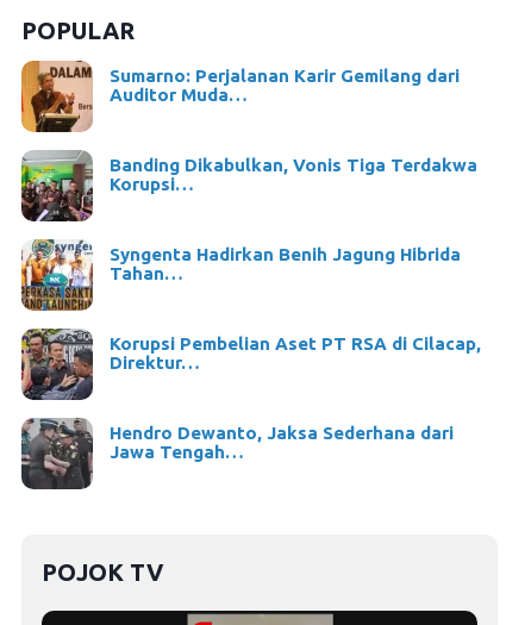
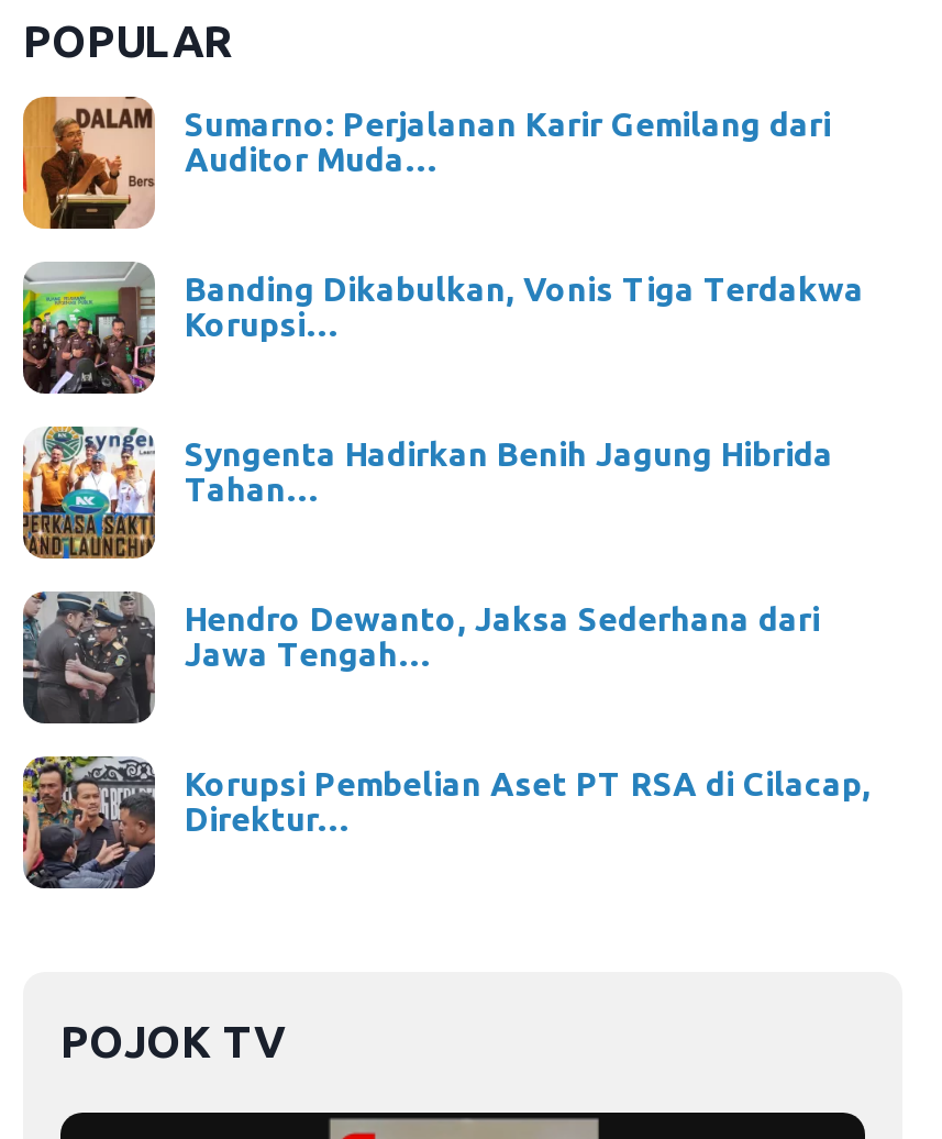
moved down: [image] | Korupsi Pembelian Aset PT RSA di Cilacap, | Direktur…

moved up: [image] | Hendro Dewanto, Jaksa Sederhana dari | Jawa Tengah…
